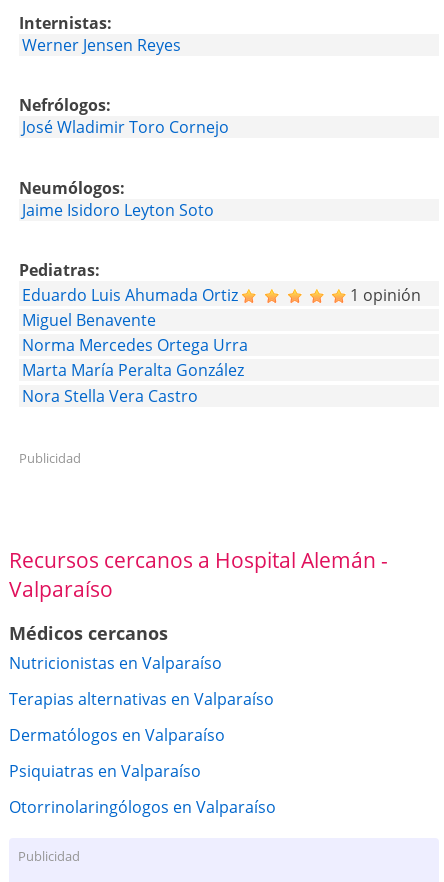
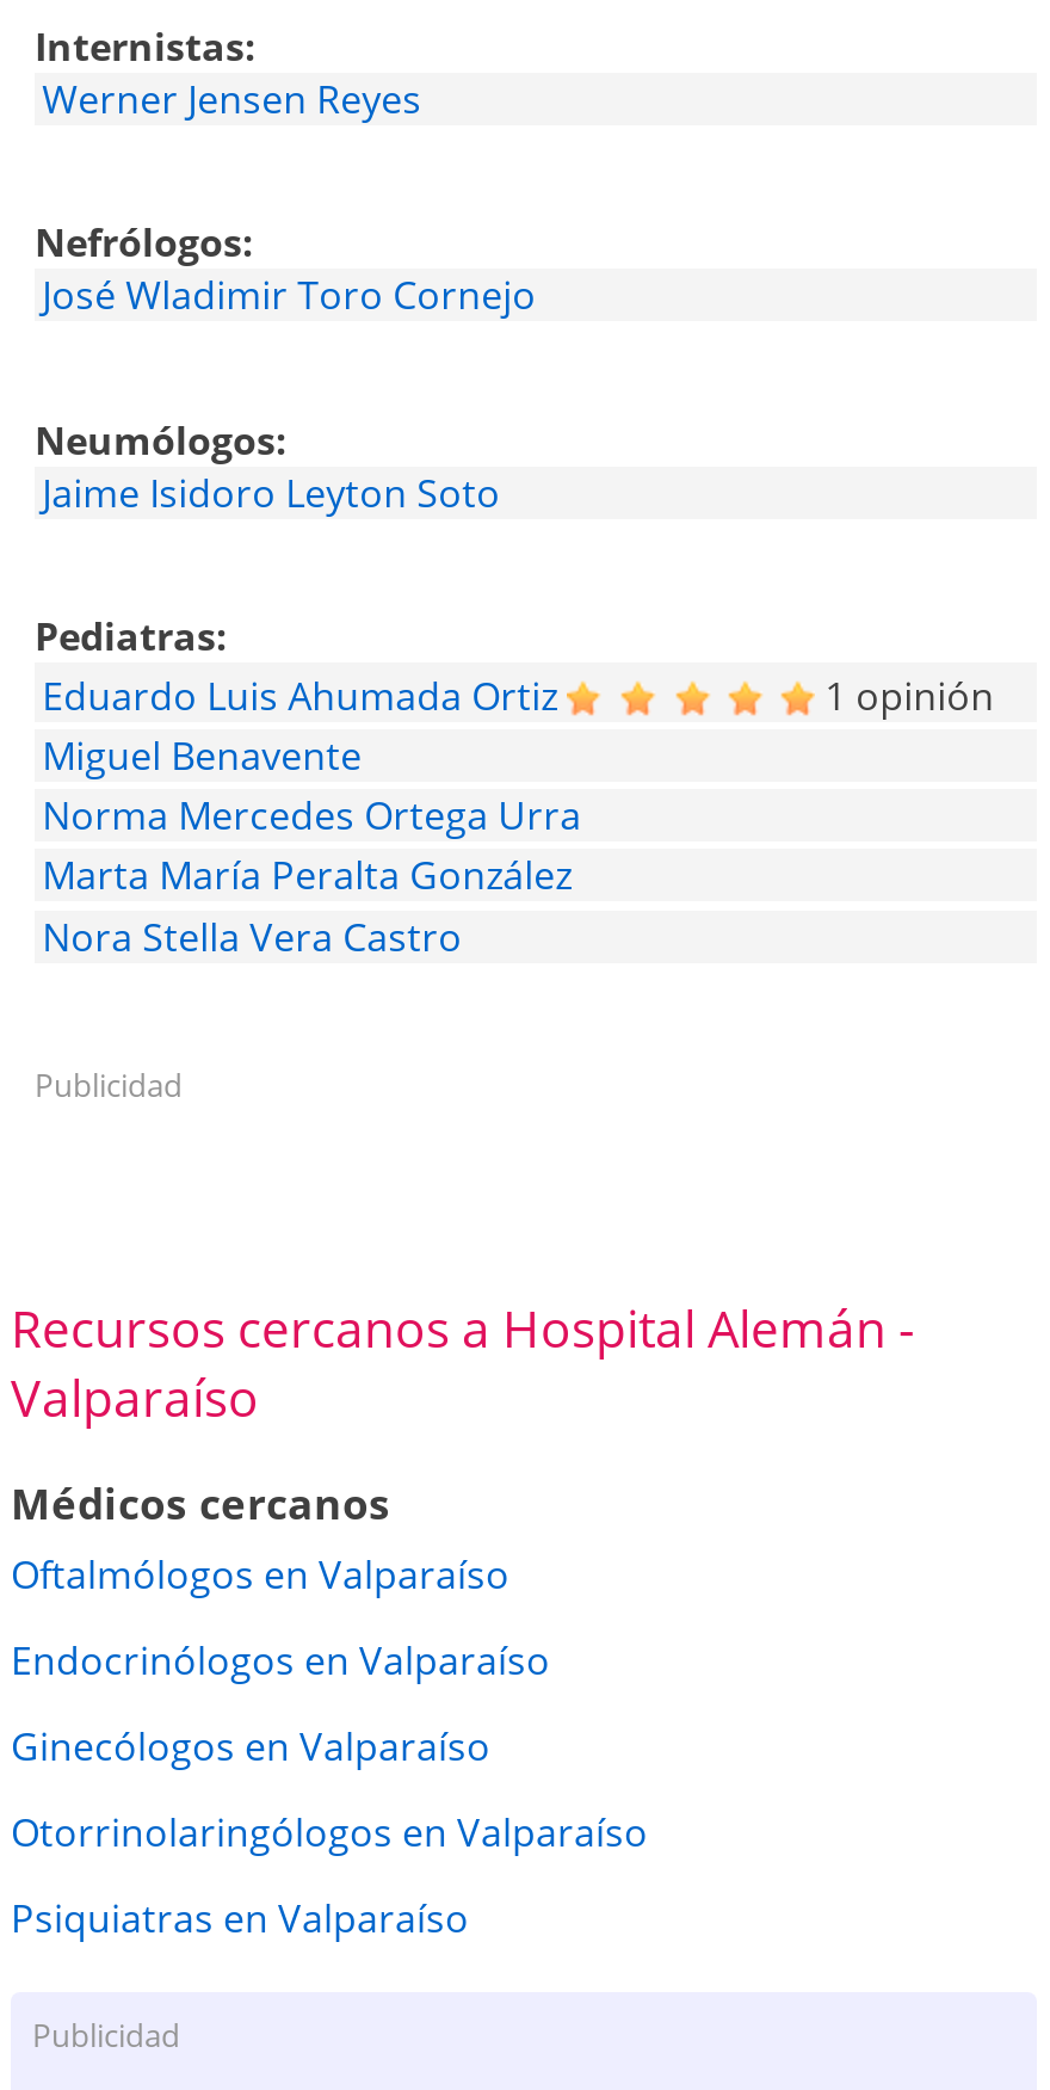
- Nutricionistas en Valparaíso
- Terapias alternativas en Valparaíso
- Dermatólogos en Valparaíso
+ Oftalmólogos en Valparaíso
+ Endocrinólogos en Valparaíso
+ Ginecólogos en Valparaíso

moved down: Psiquiatras en Valparaíso

moved up: Otorrinolaringólogos en Valparaíso
